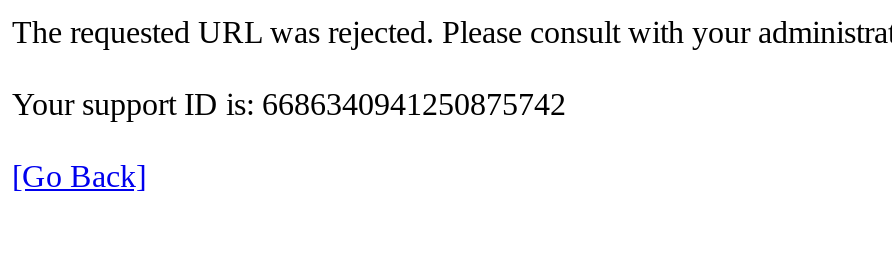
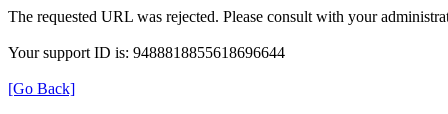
- Your support ID is: 6686340941250875742
+ Your support ID is: 9488818855618696644
